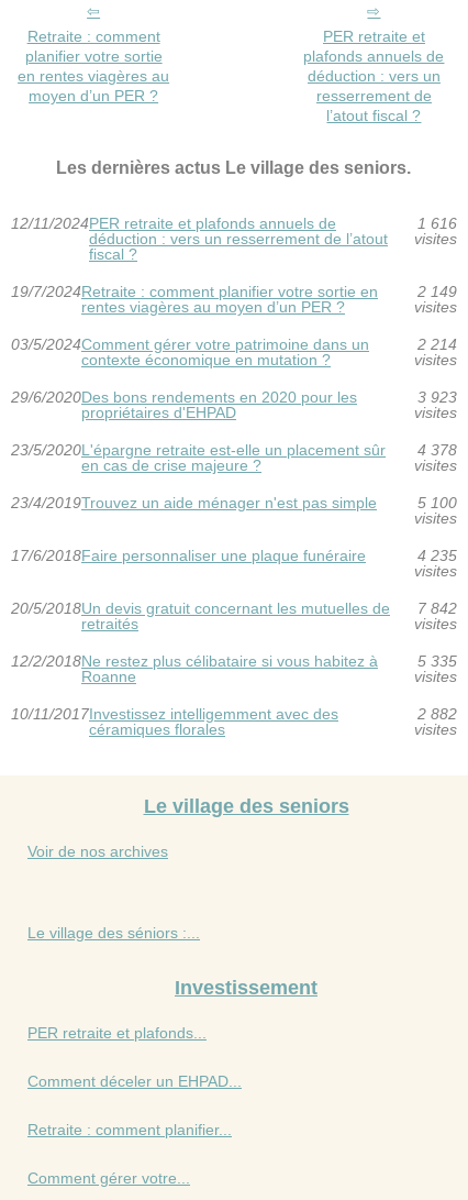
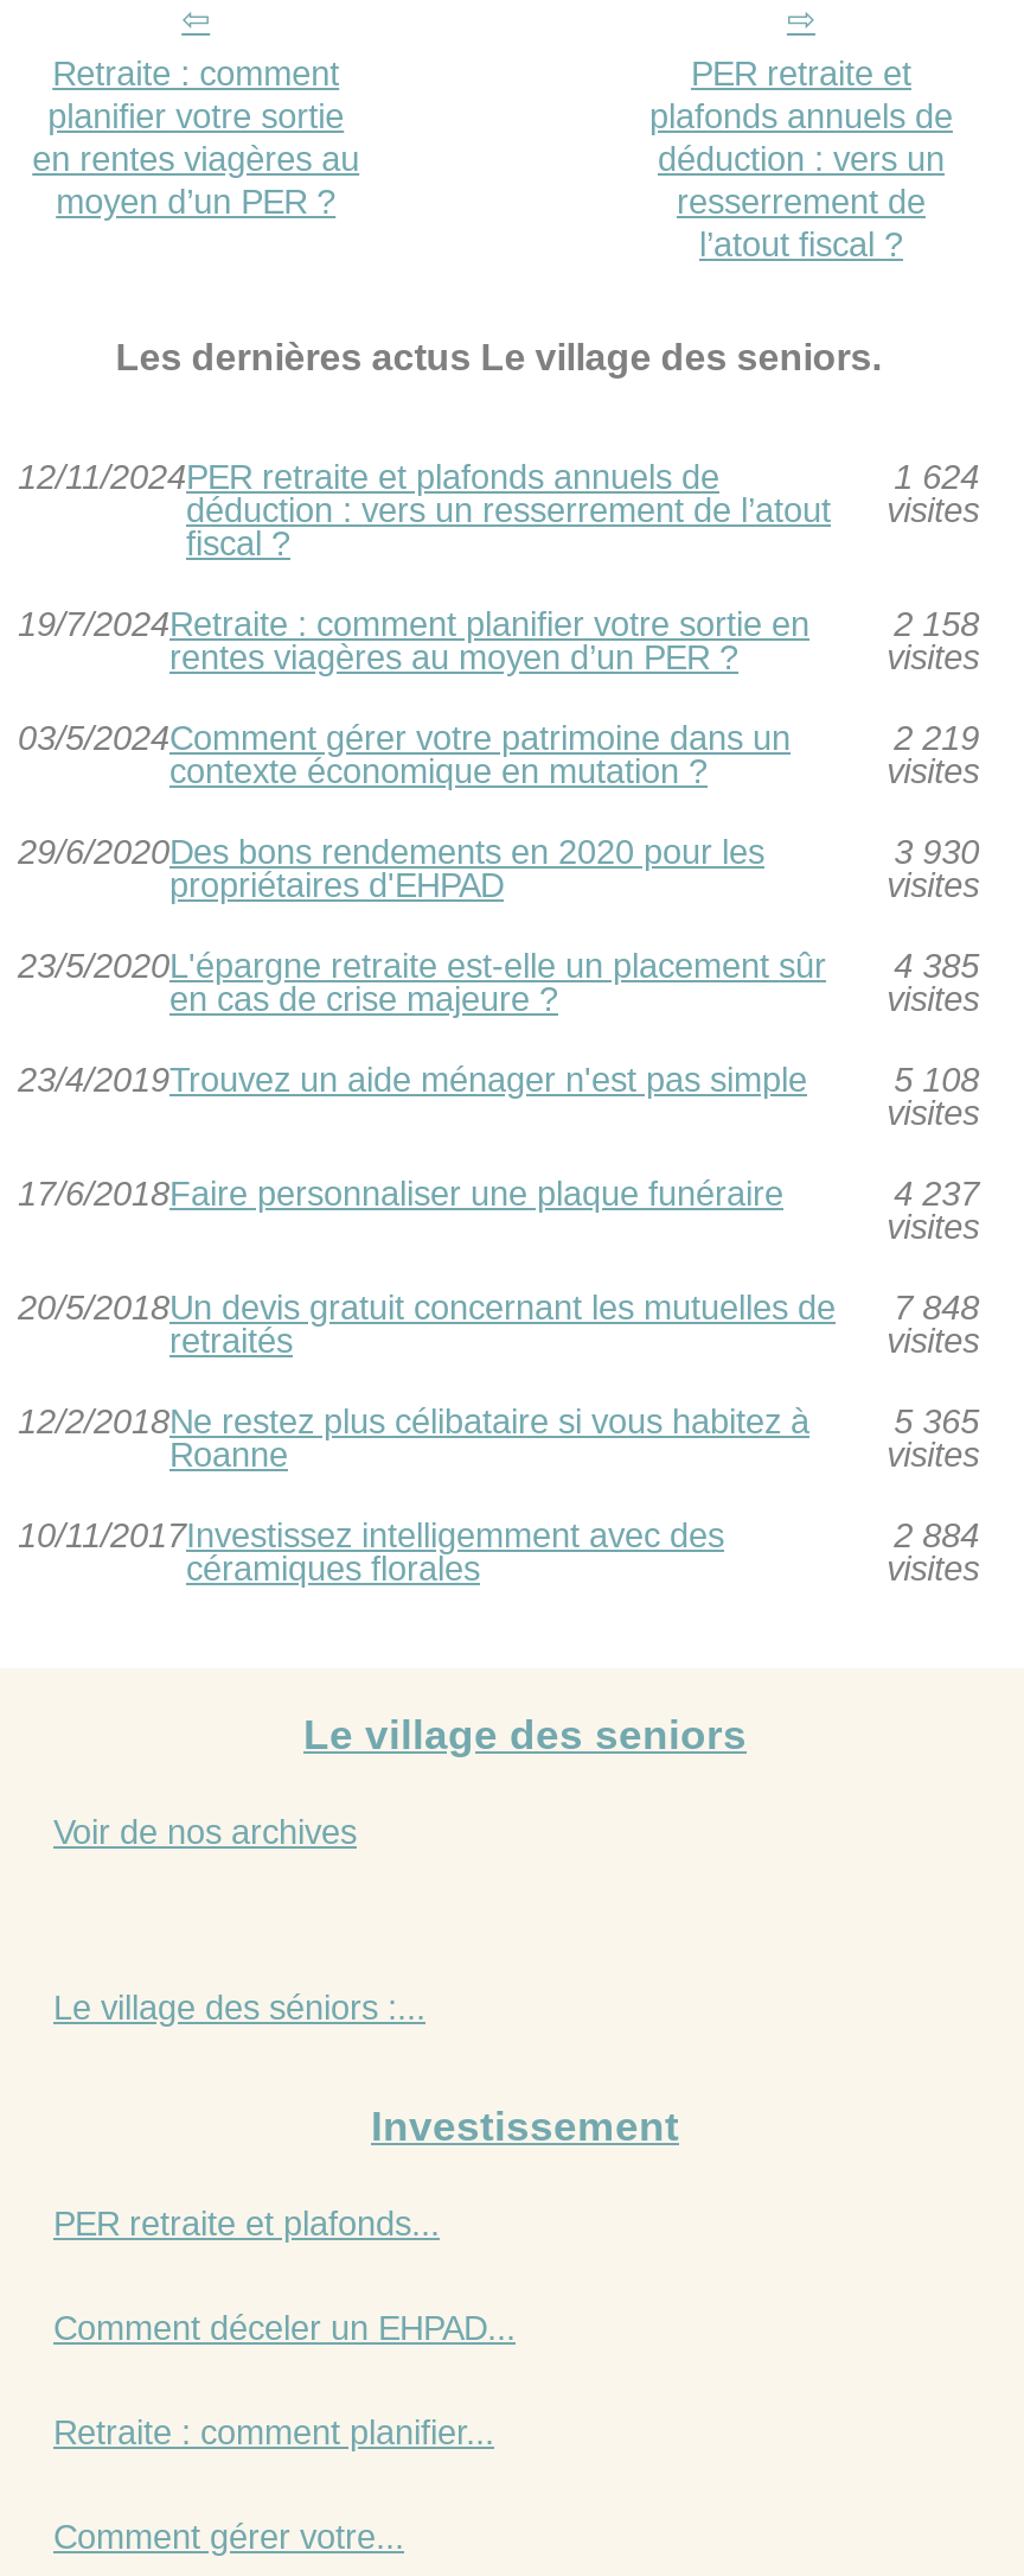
- 1 616
+ 1 624

- 2 149
+ 2 158

- 2 214
+ 2 219

- 3 923
+ 3 930

- 23/5/2020L'épargne retraite est-elle un placement sûr 4 378
+ 23/5/2020L'épargne retraite est-elle un placement sûr 4 385

- 5 100
+ 5 108

- 4 235
+ 4 237

- 20/5/2018Un devis gratuit concernant les mutuelles de 7 842
+ 20/5/2018Un devis gratuit concernant les mutuelles de 7 848

- 5 335
+ 5 365

- 2 882
+ 2 884
